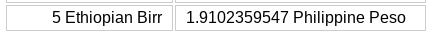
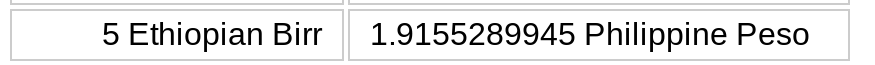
- 1.9102359547 Philippine Peso
+ 1.9155289945 Philippine Peso
